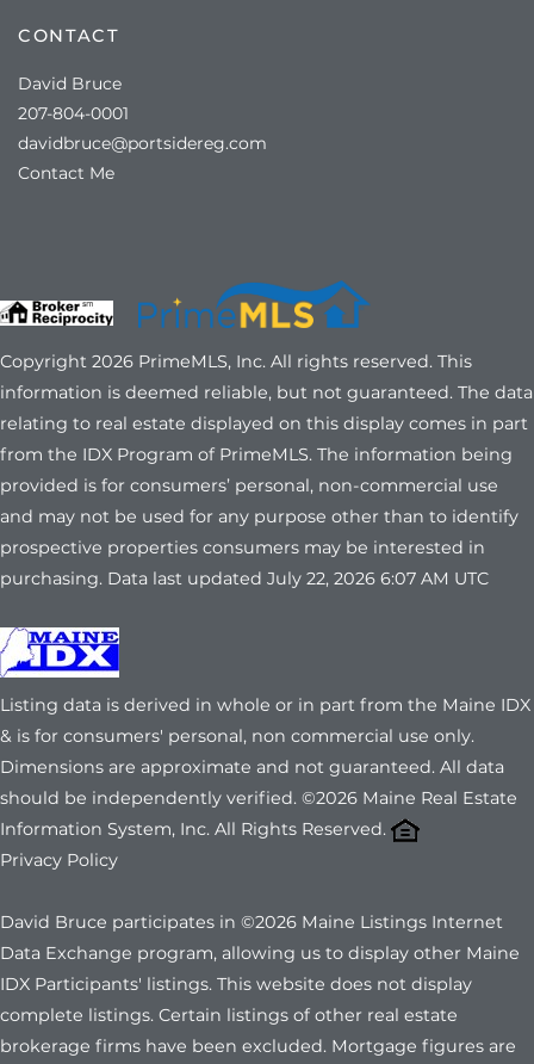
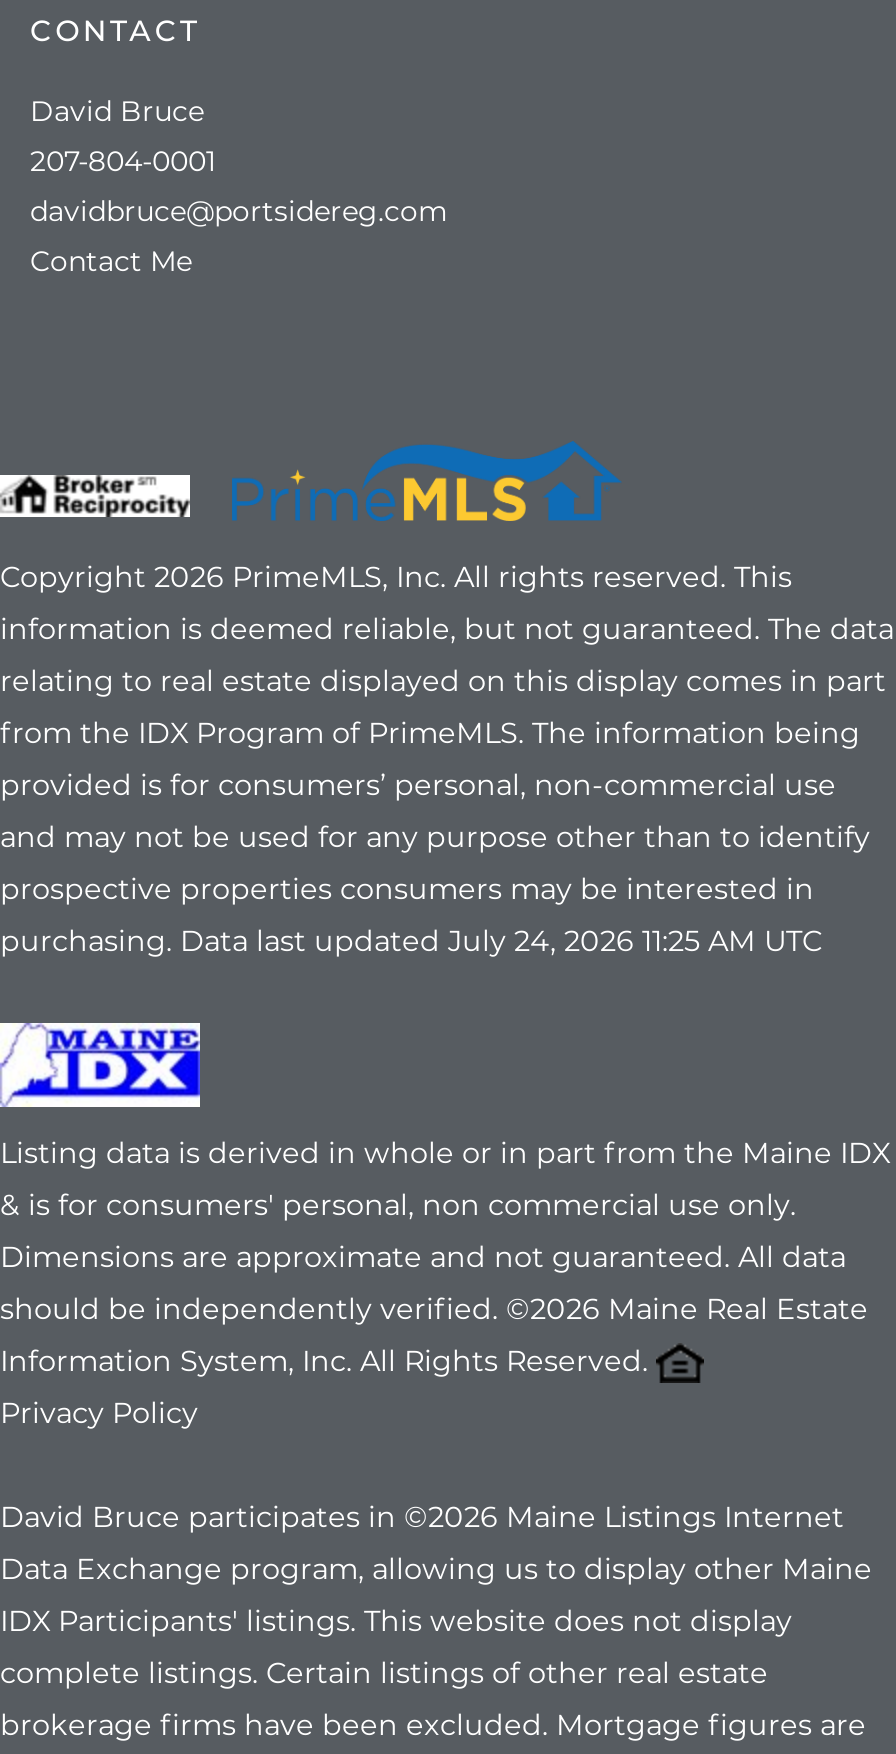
- purchasing. Data last updated July 22, 2026 6:07 AM UTC
+ purchasing. Data last updated July 24, 2026 11:25 AM UTC
